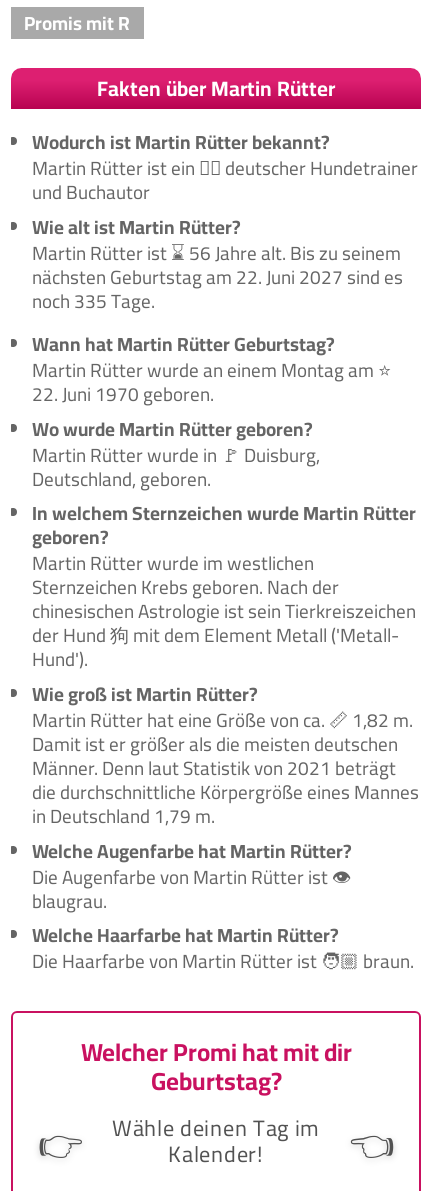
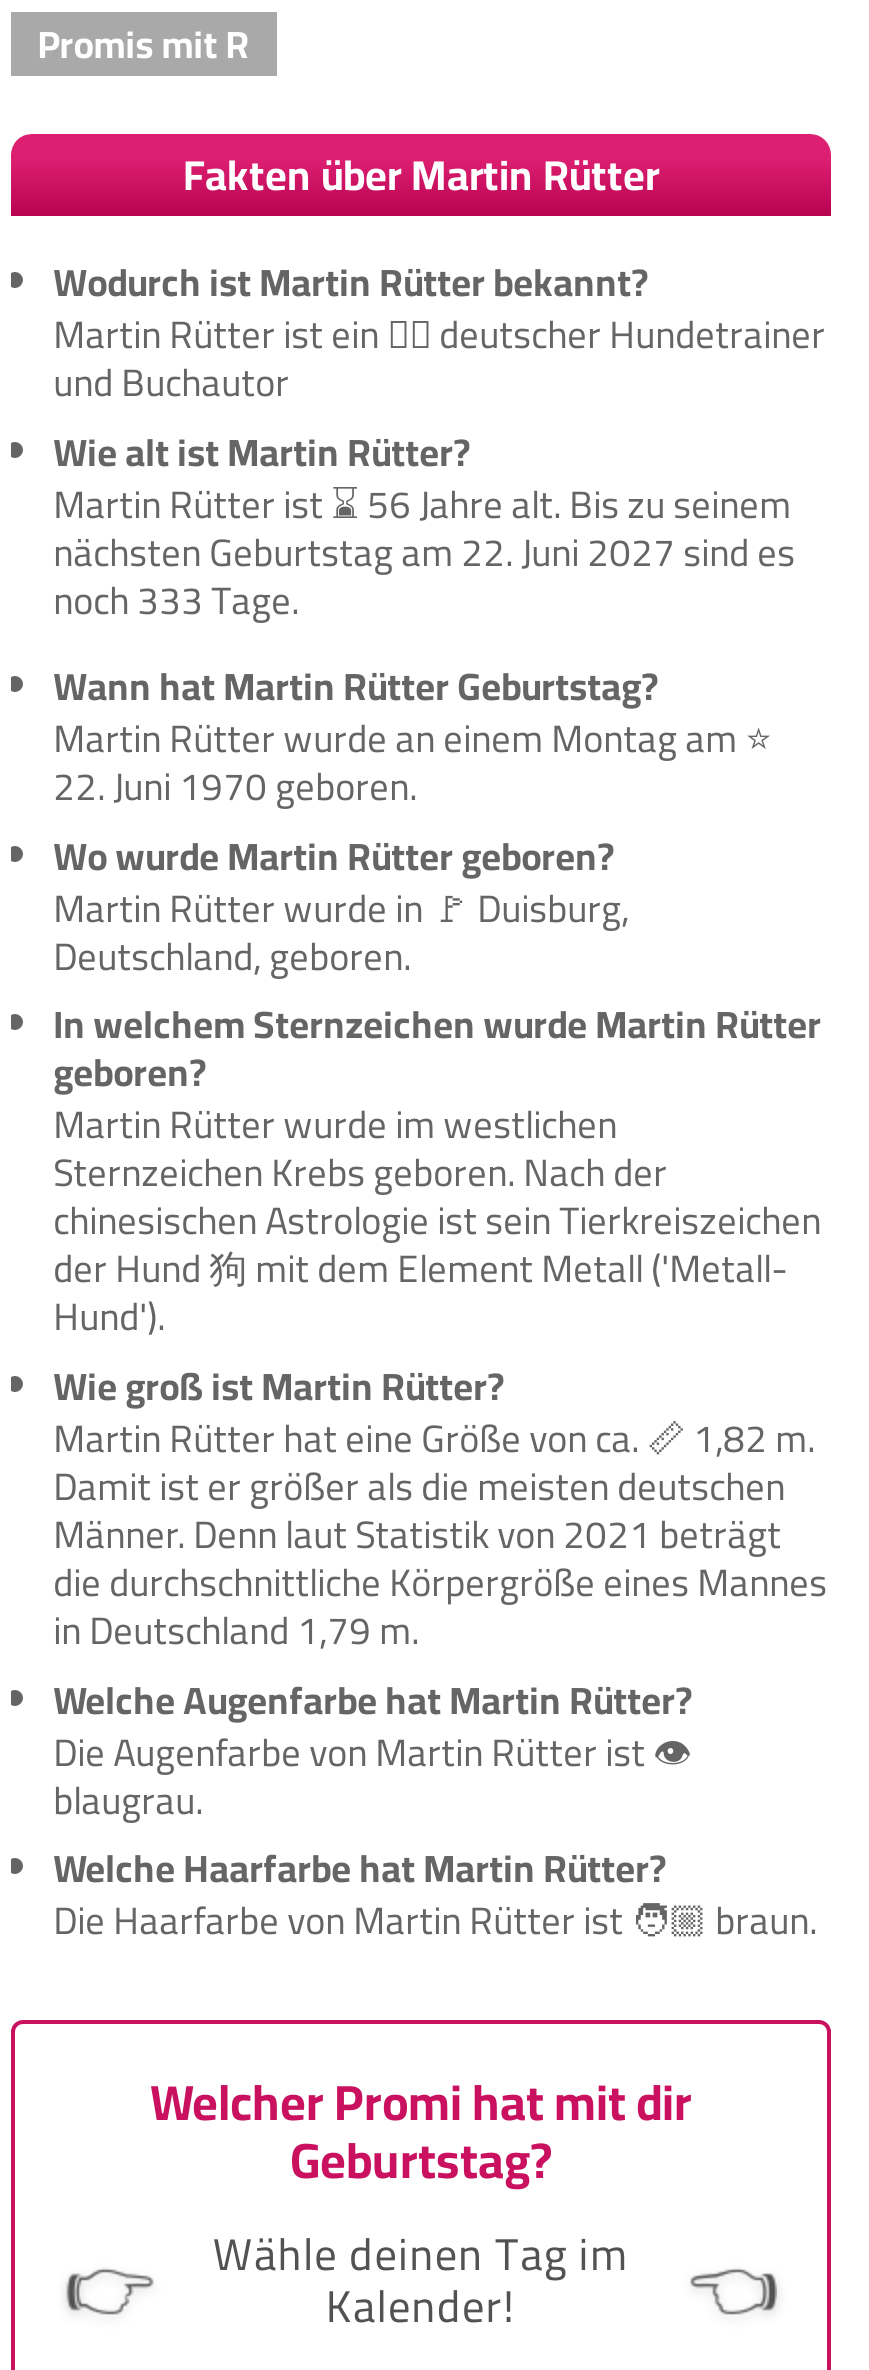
- noch 335 Tage.
+ noch 333 Tage.
